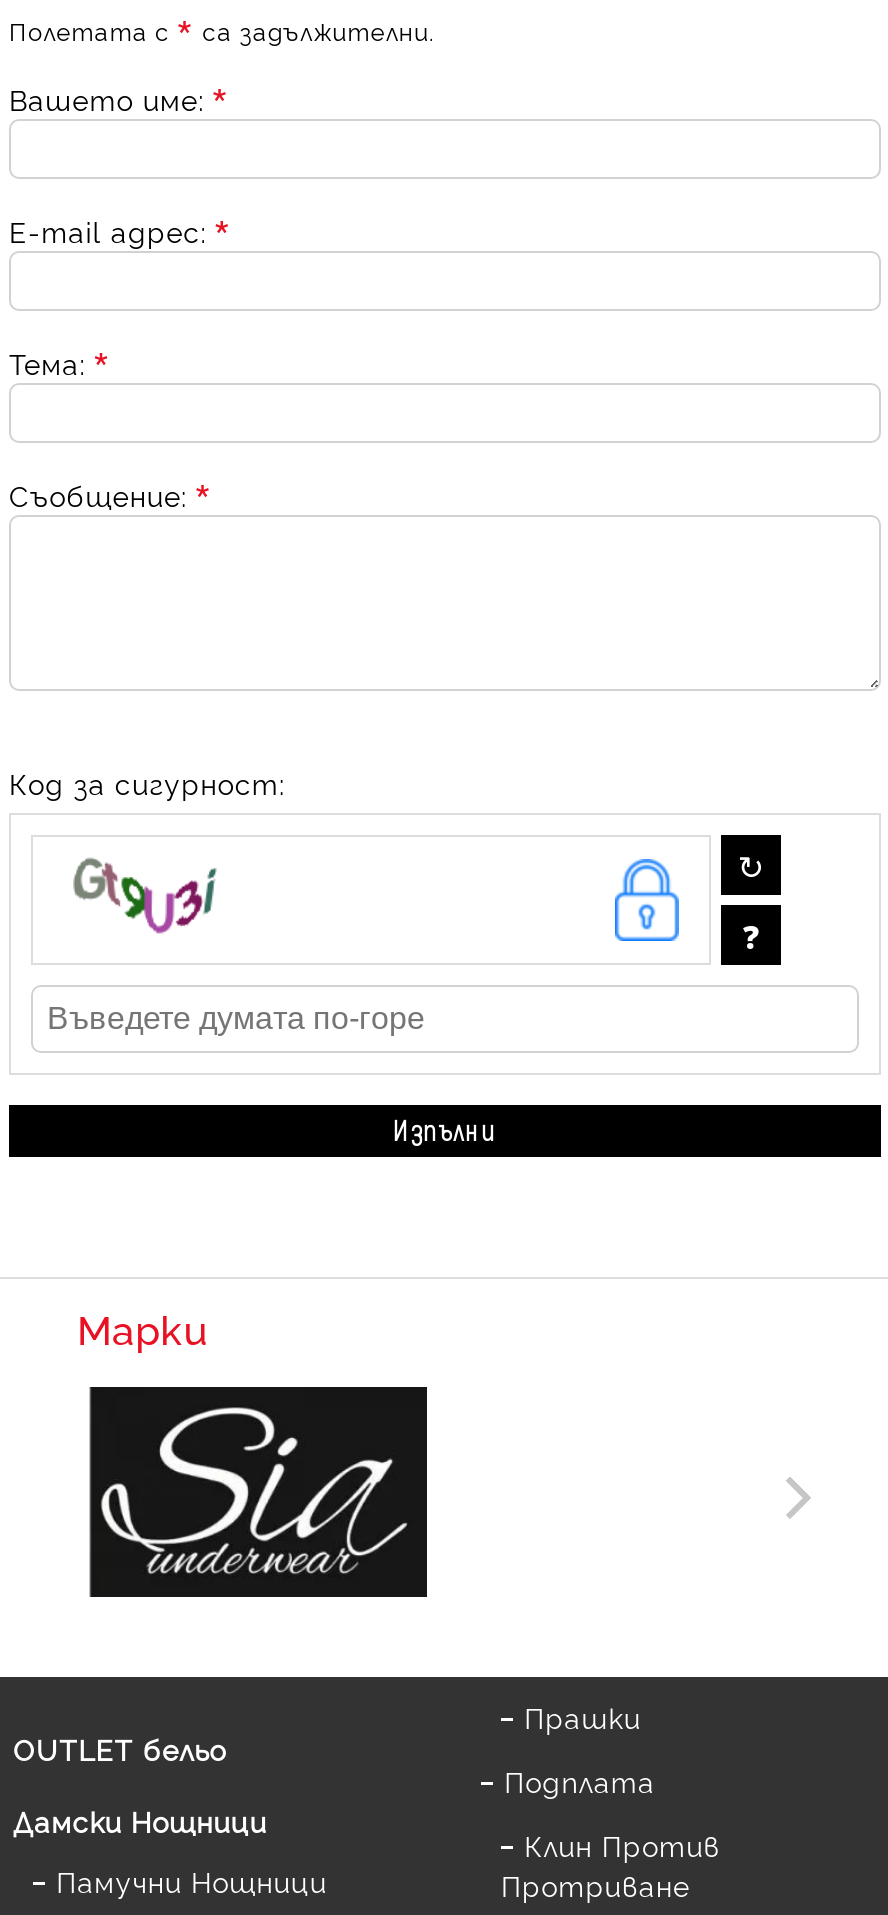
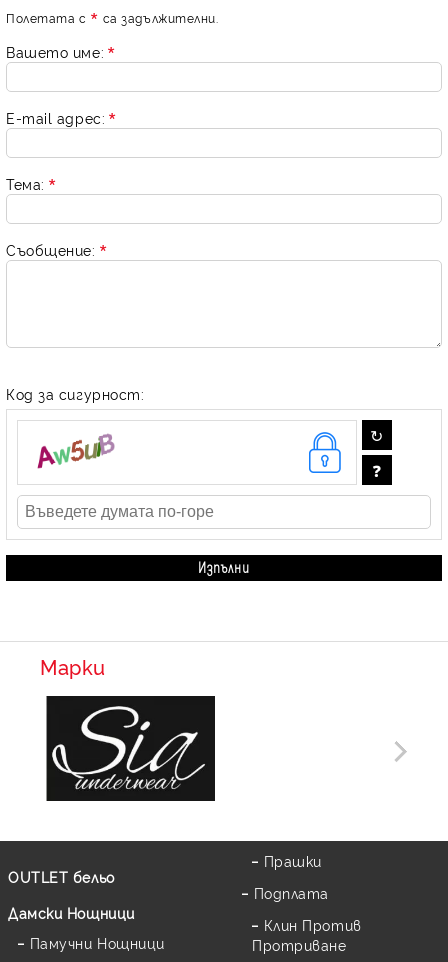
- [image]
+ [image]
